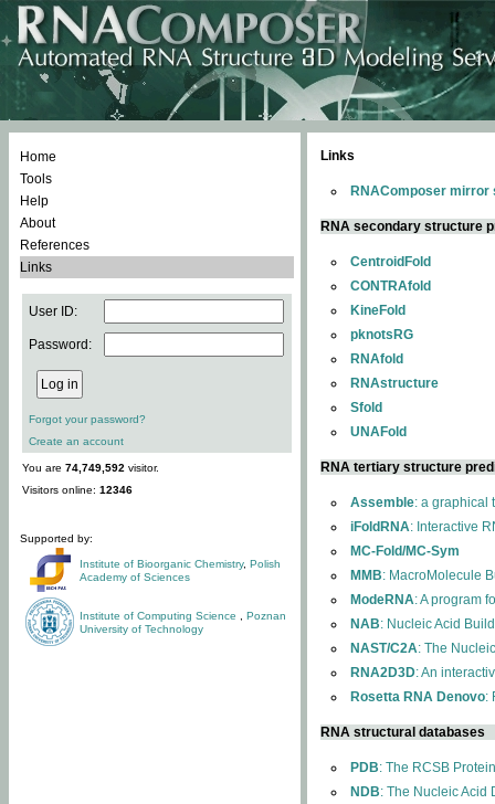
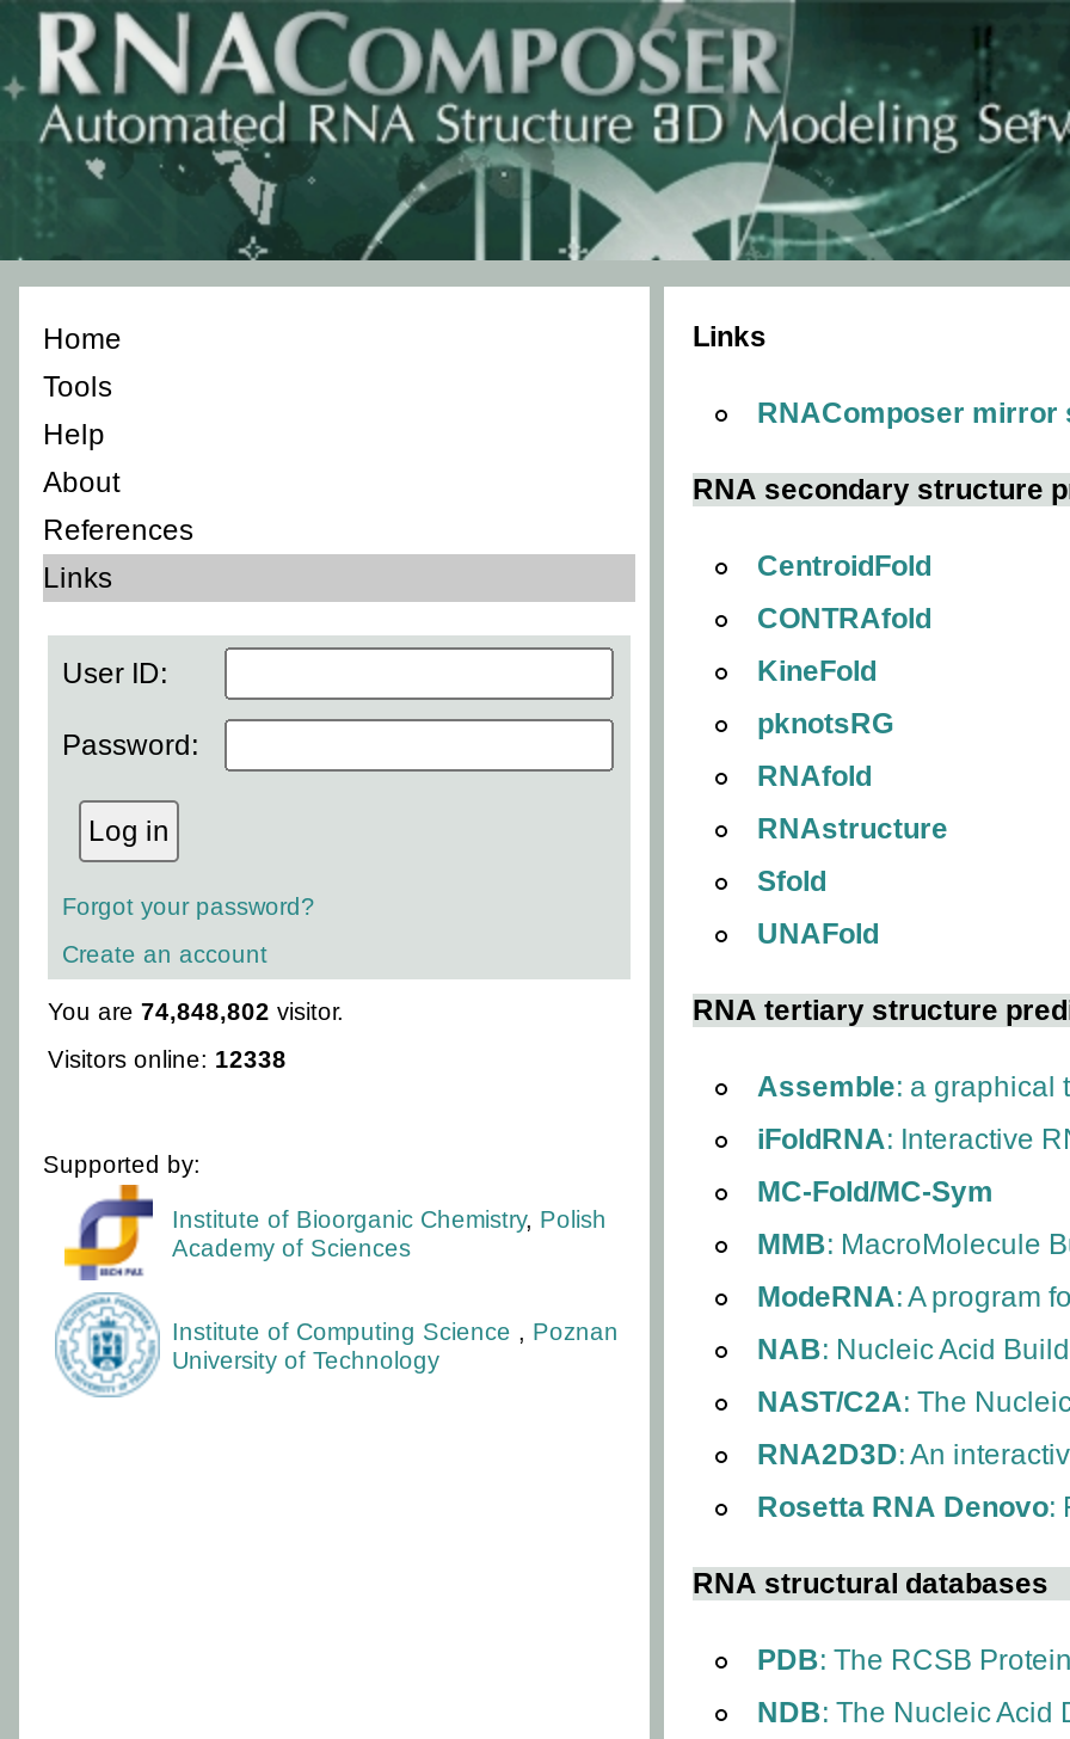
- You are 74,749,592 visitor.
+ You are 74,848,802 visitor.

- Visitors online: 12346
+ Visitors online: 12338
